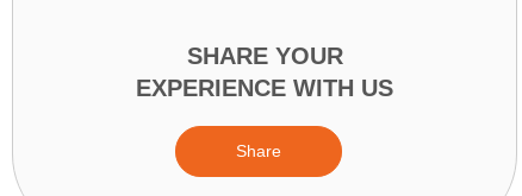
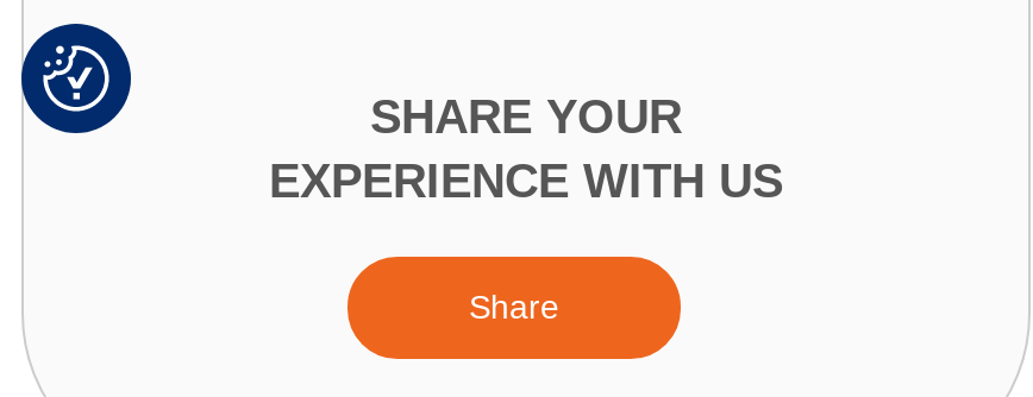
+ [image]
